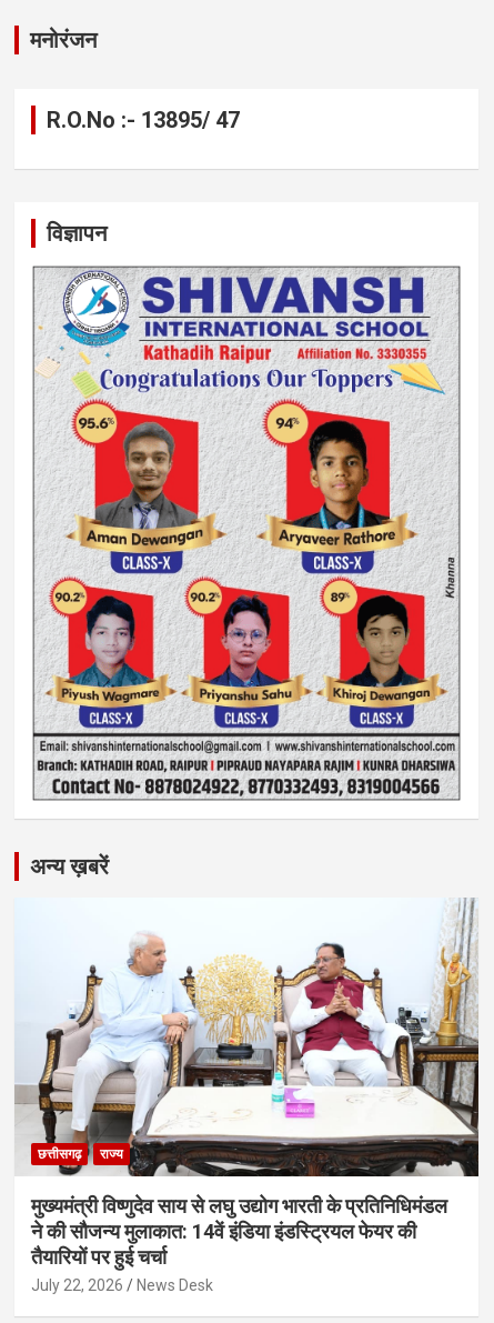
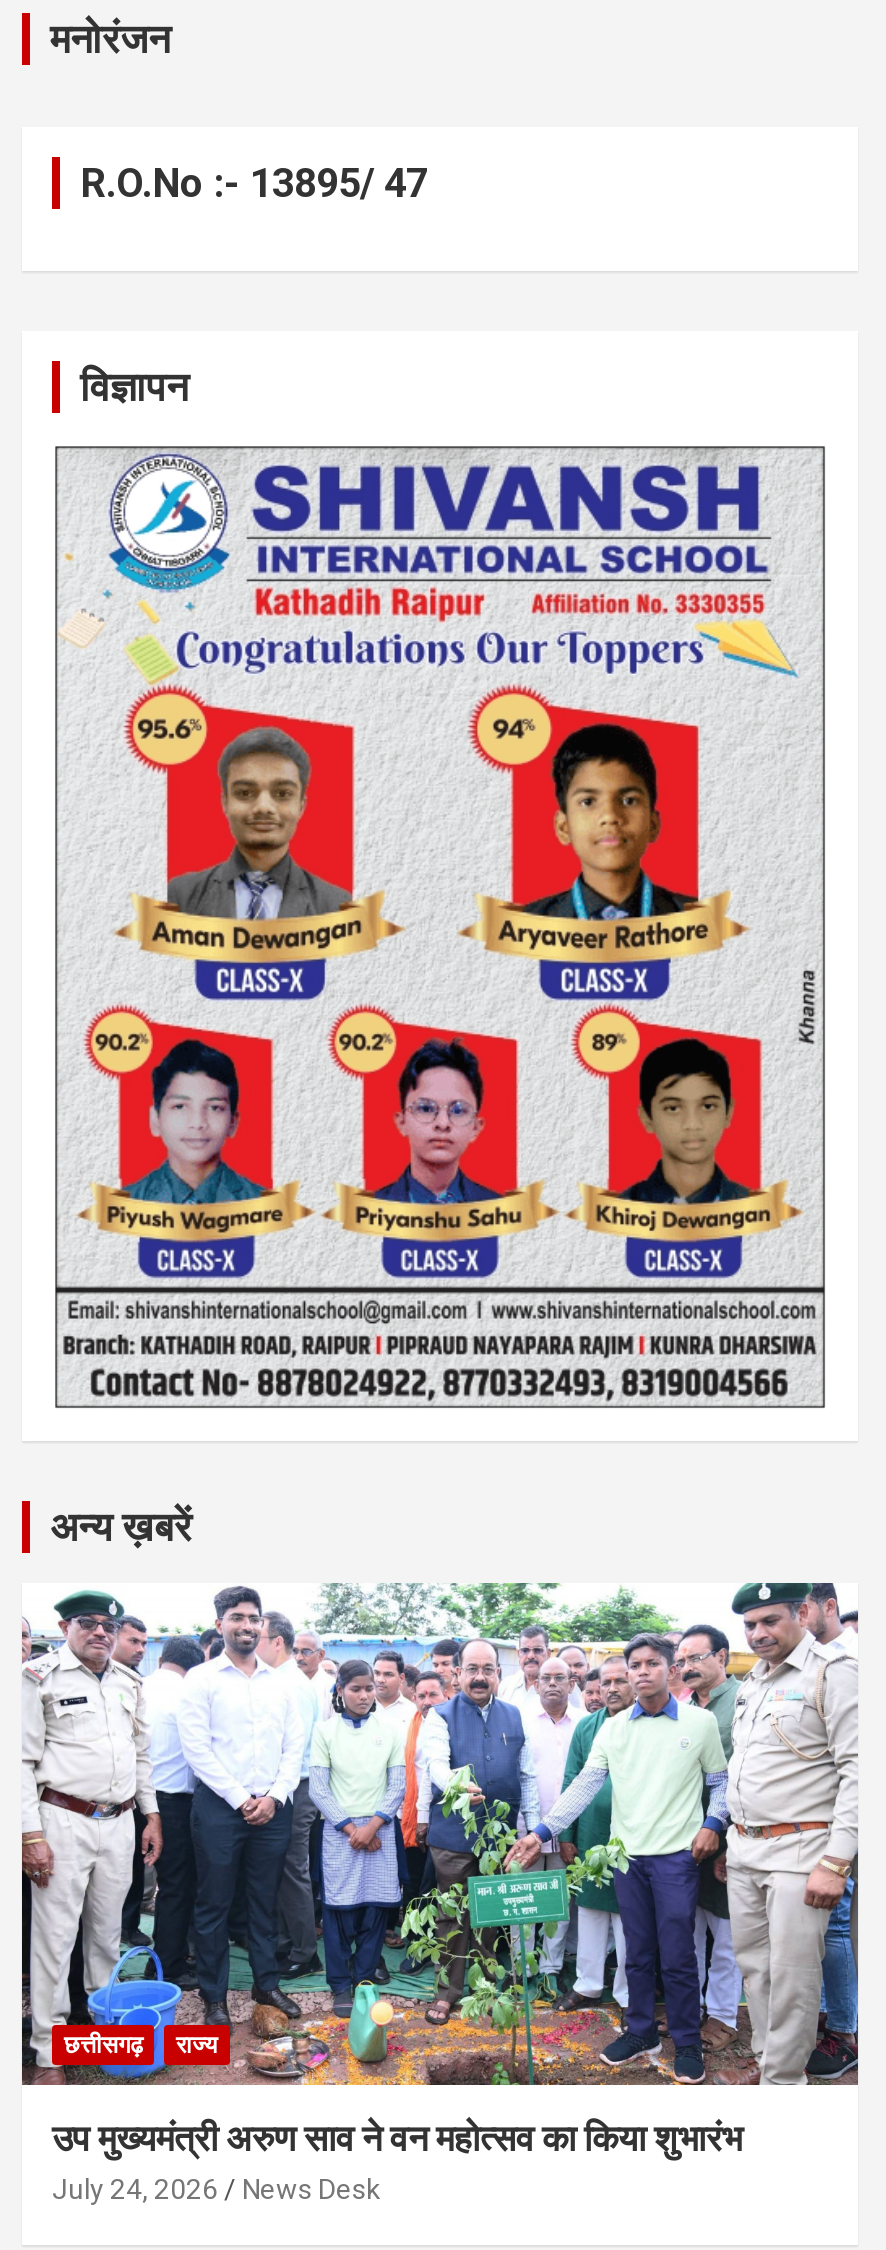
- [image]
- मुख्यमंत्री विष्णुदेव साय से लघु उद्योग भारती के प्रतिनिधिमंडल
- ने की सौजन्य मुलाकात: 14वें इंडिया इंडस्ट्रियल फेयर की
- तैयारियों पर हुई चर्चा
- July 22, 2026
+ [image]
+ उप मुख्यमंत्री अरुण साव ने वन महोत्सव का किया शुभारंभ
+ July 24, 2026
